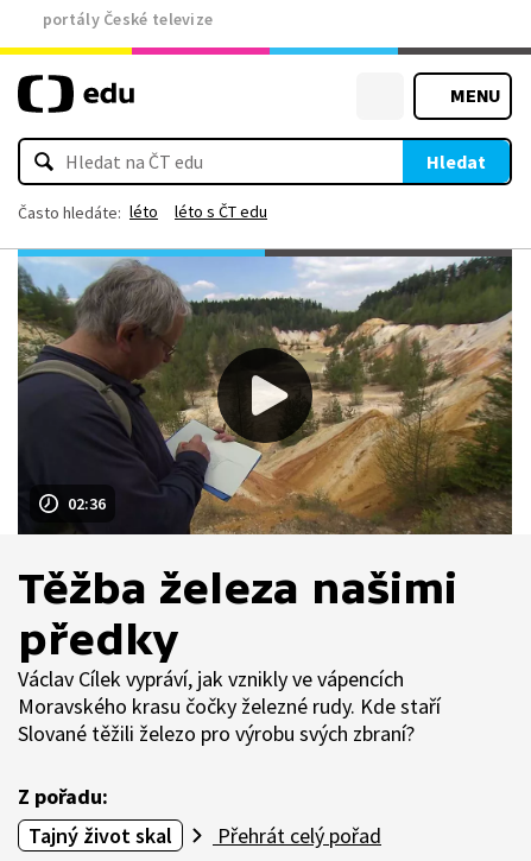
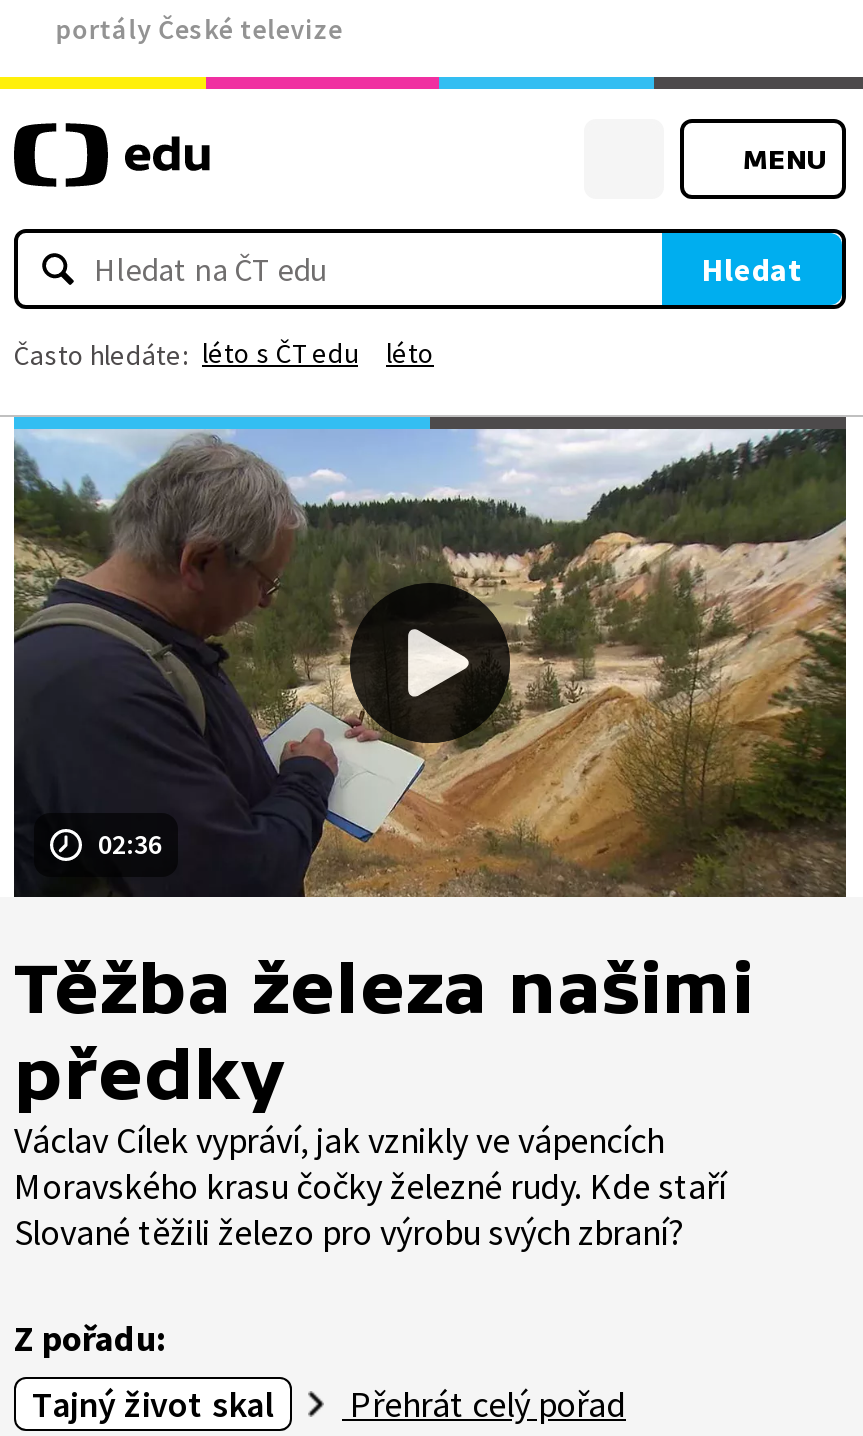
- Často hledáte: léto
- léto s ČT edu
+ Často hledáte: léto s ČT edu
+ léto
